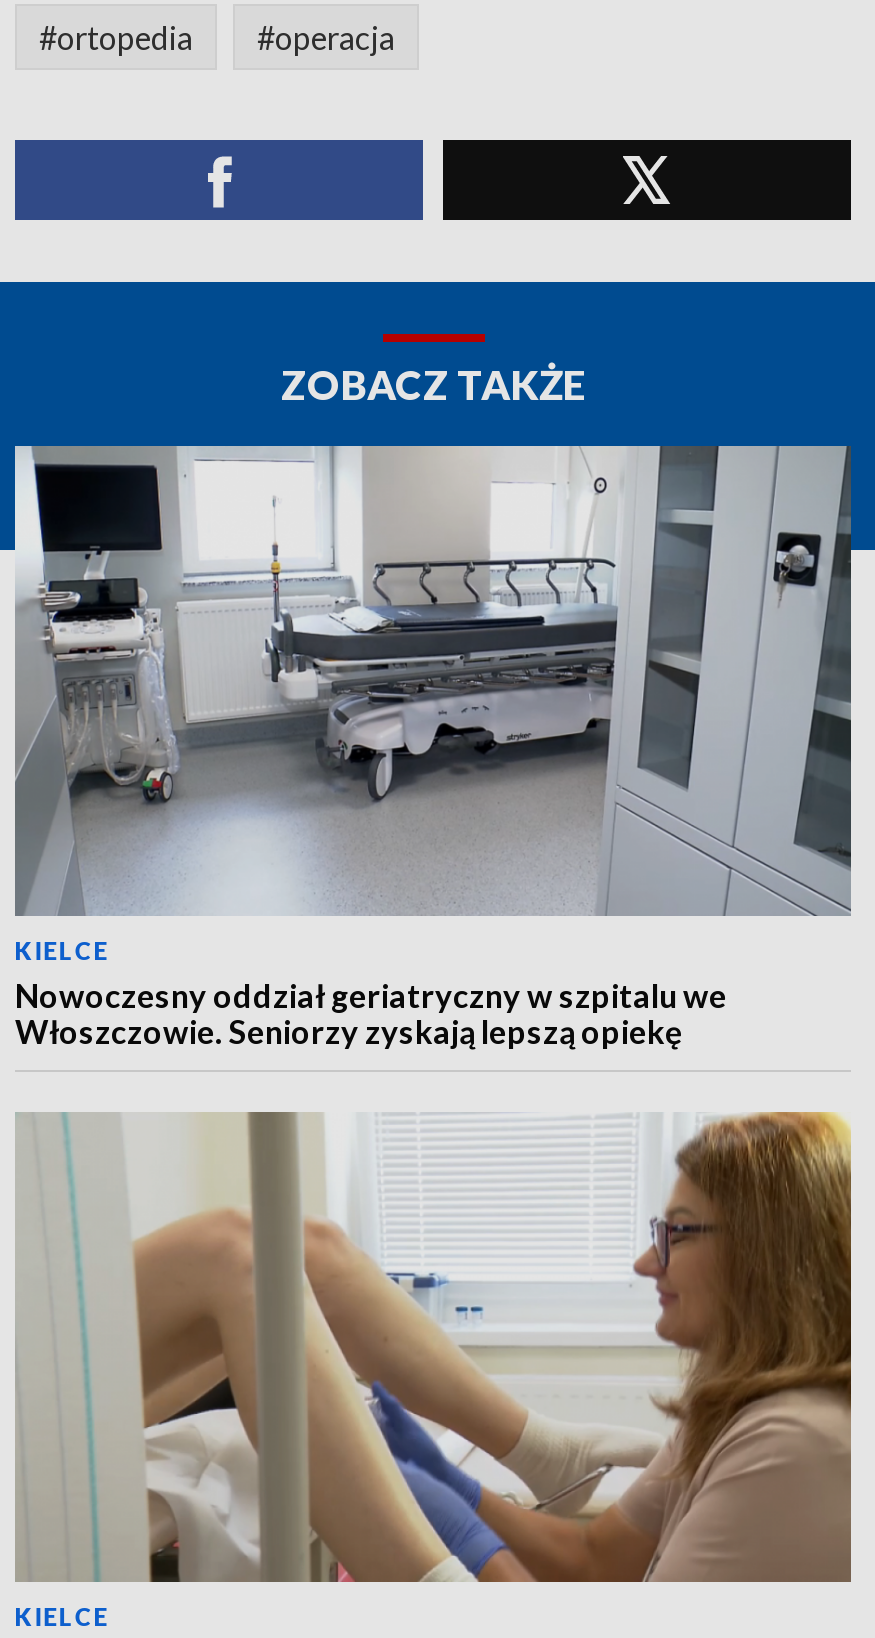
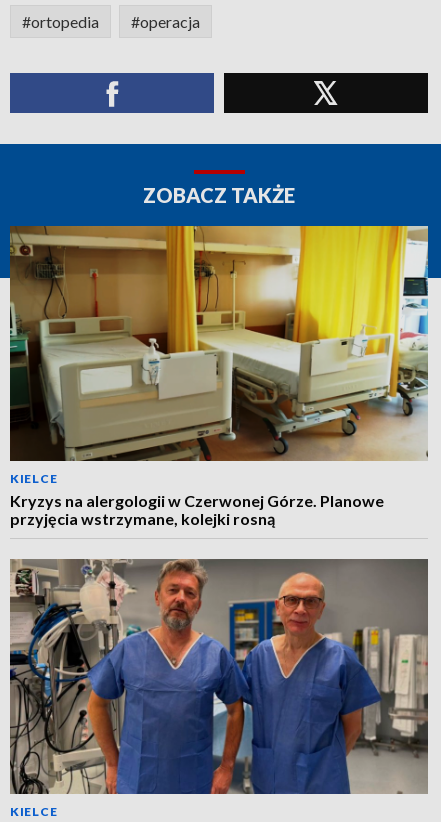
- [image]
- Nowoczesny oddział geriatryczny w szpitalu we
- Włoszczowie. Seniorzy zyskają lepszą opiekę
+ [image]
+ Kryzys na alergologii w Czerwonej Górze. Planowe
+ przyjęcia wstrzymane, kolejki rosną

- [image]
+ [image]
